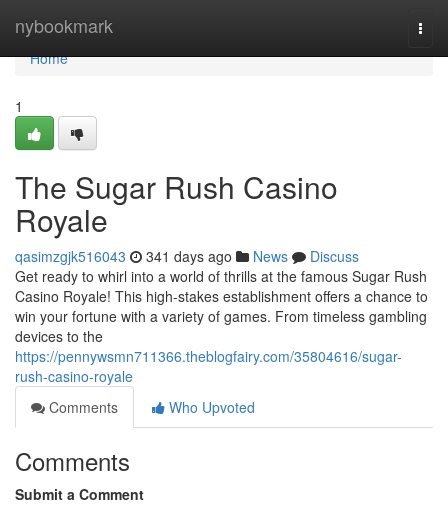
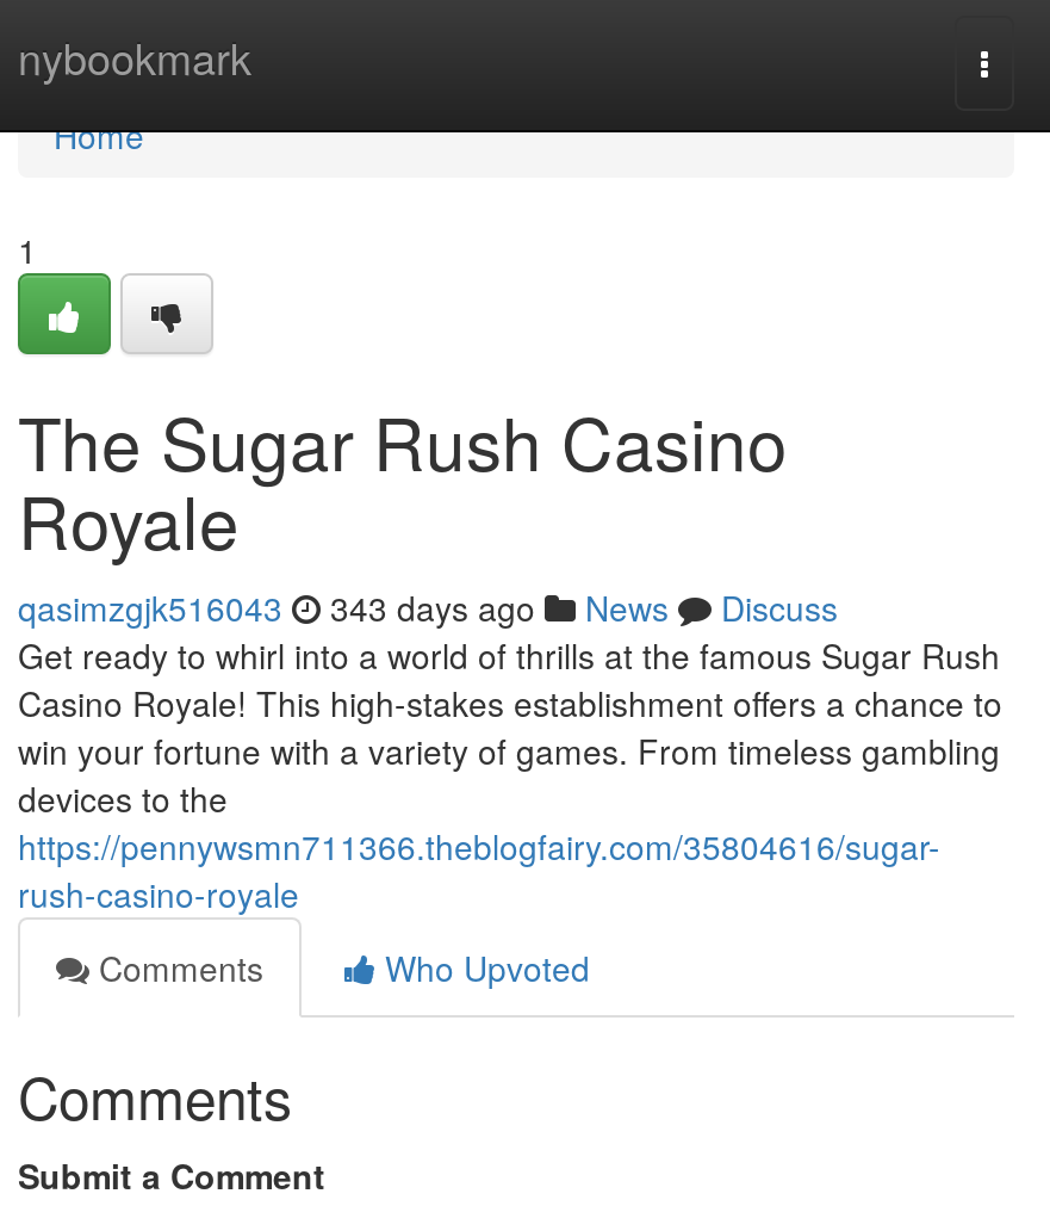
- qasimzgjk516043 341 days ago News Discuss
+ qasimzgjk516043 343 days ago News Discuss
